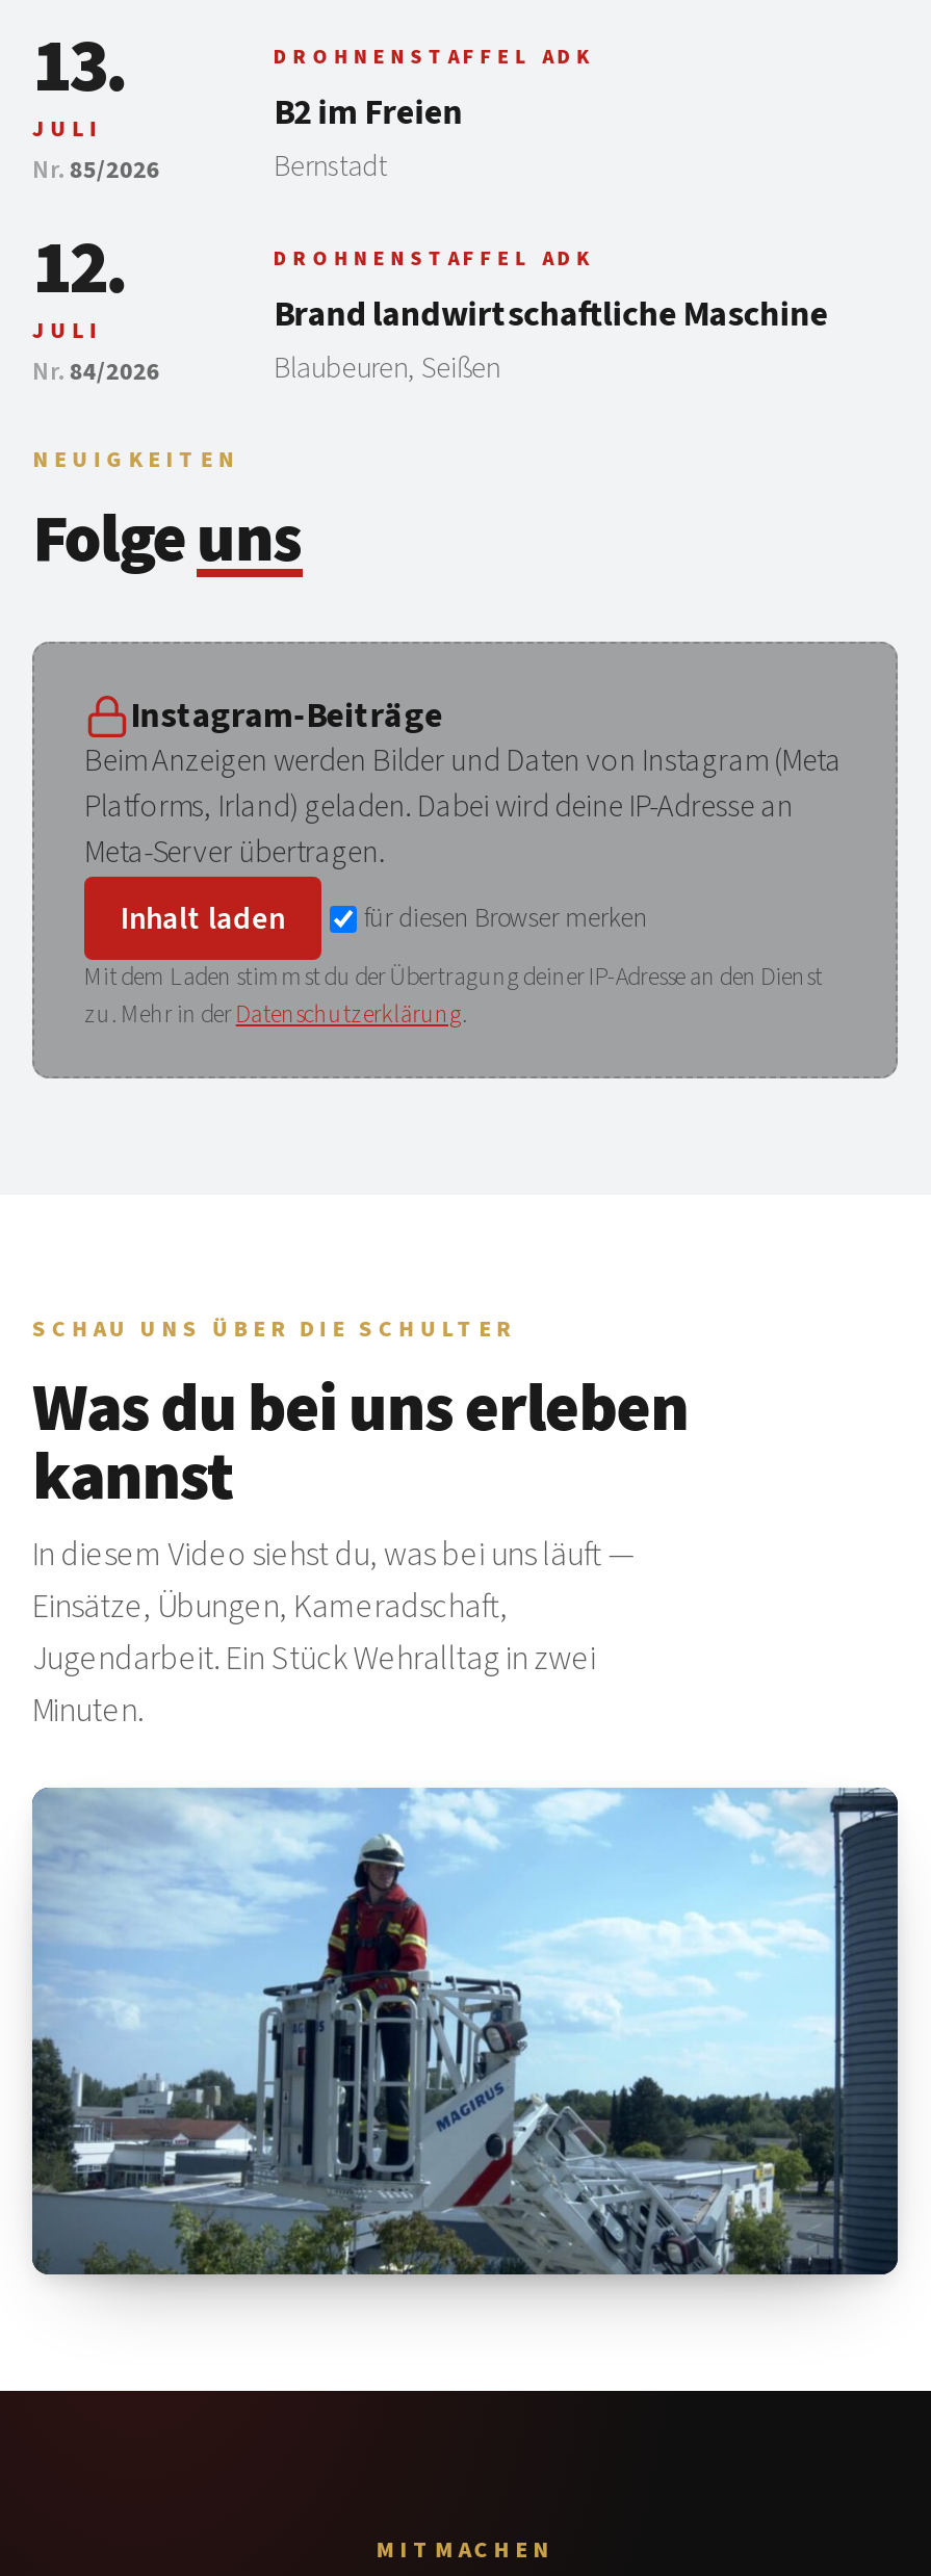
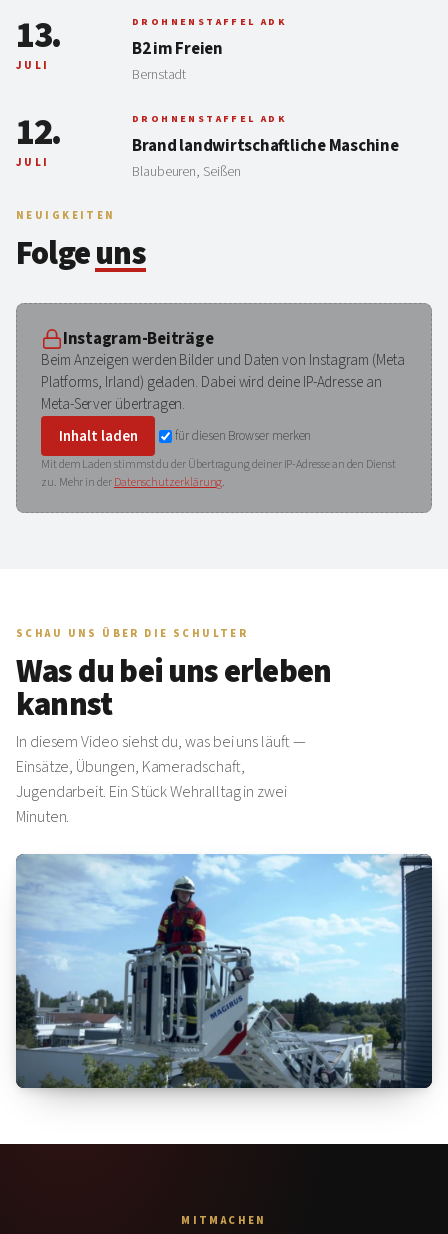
- 85/2026

- 84/2026
